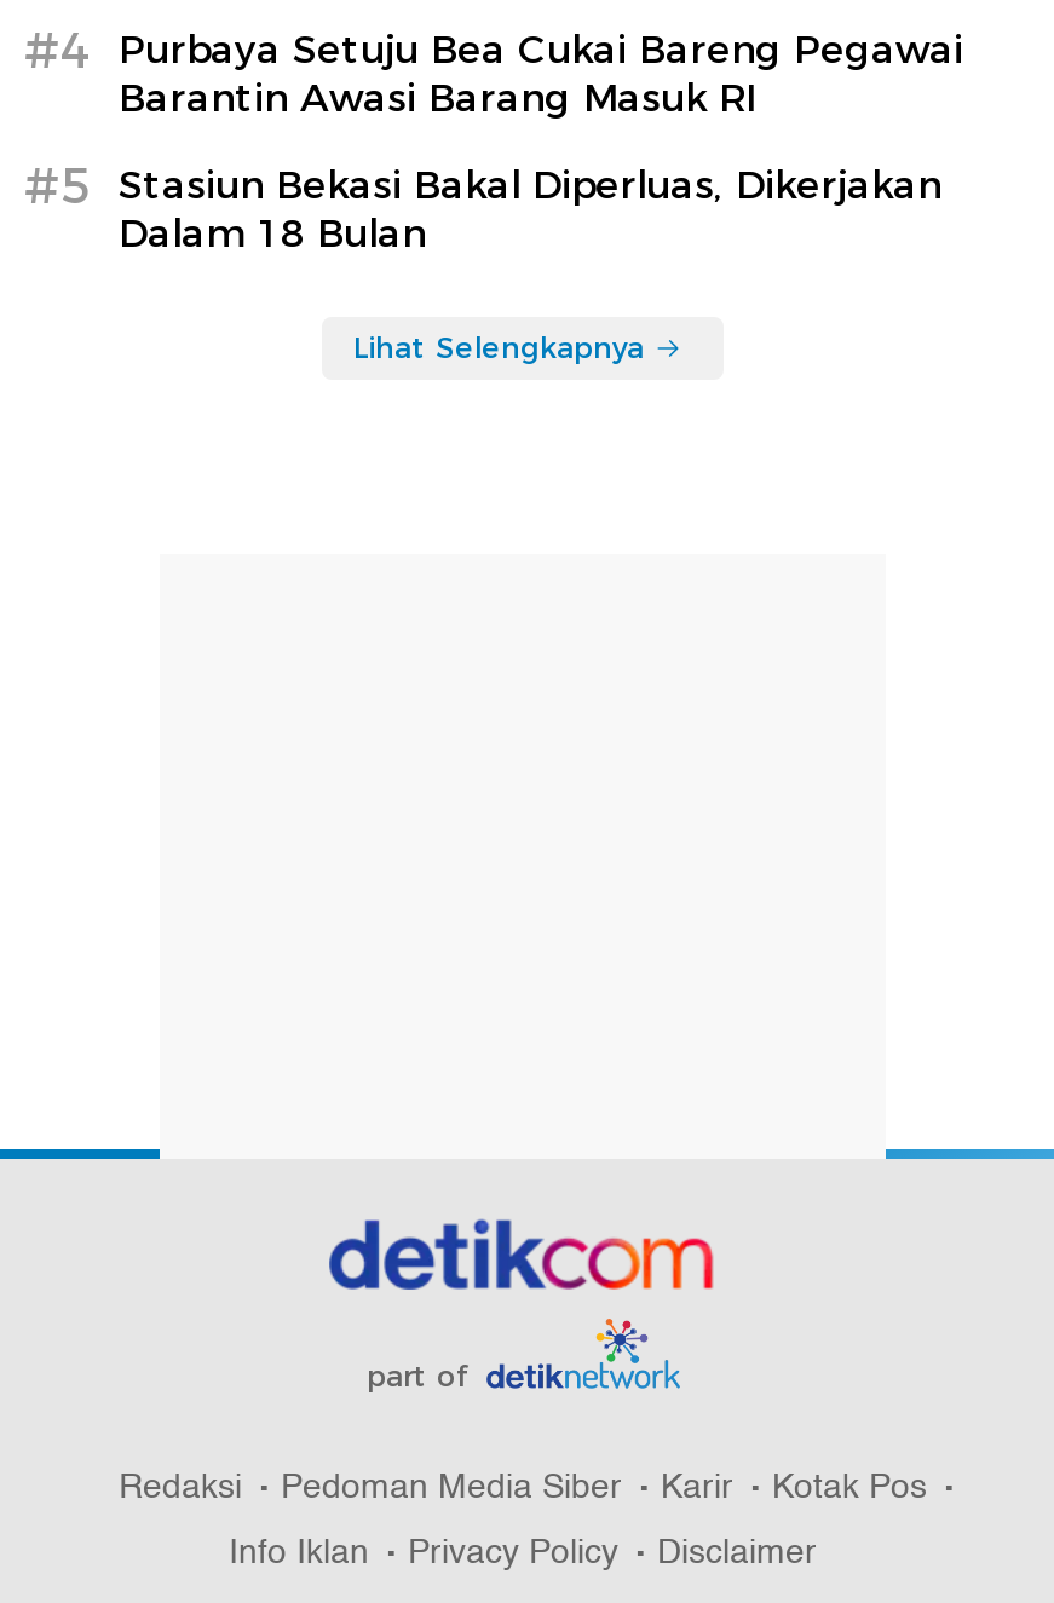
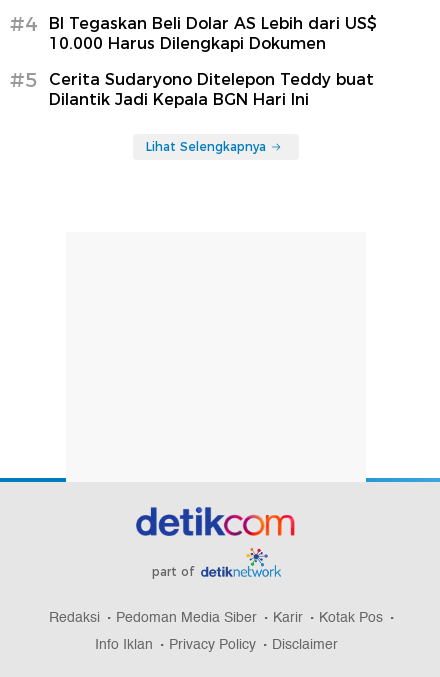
- Purbaya Setuju Bea Cukai Bareng Pegawai
- Barantin Awasi Barang Masuk RI
+ BI Tegaskan Beli Dolar AS Lebih dari US$
+ 10.000 Harus Dilengkapi Dokumen

- Stasiun Bekasi Bakal Diperluas, Dikerjakan
- Dalam 18 Bulan
+ Cerita Sudaryono Ditelepon Teddy buat
+ Dilantik Jadi Kepala BGN Hari Ini
